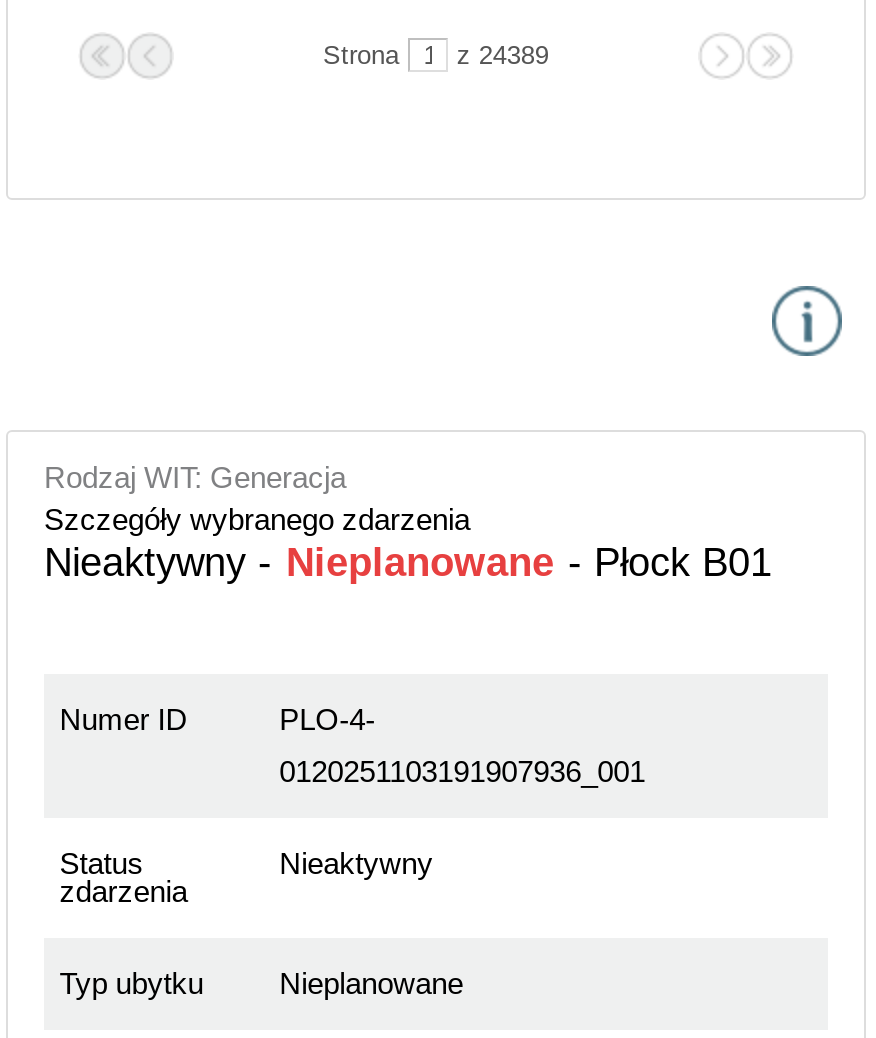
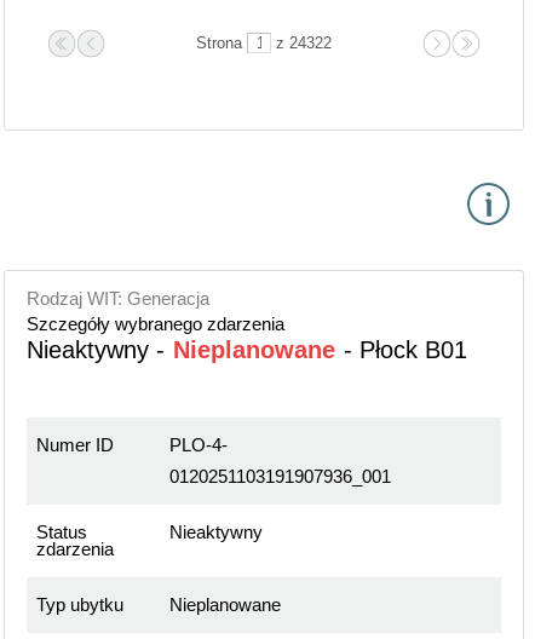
- Strona z 24389
+ Strona z 24322
